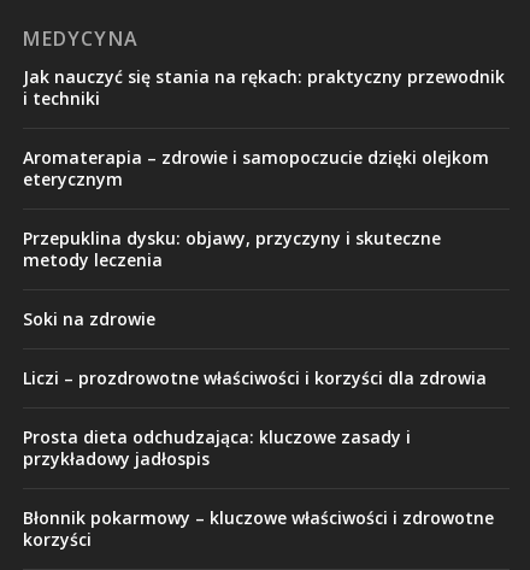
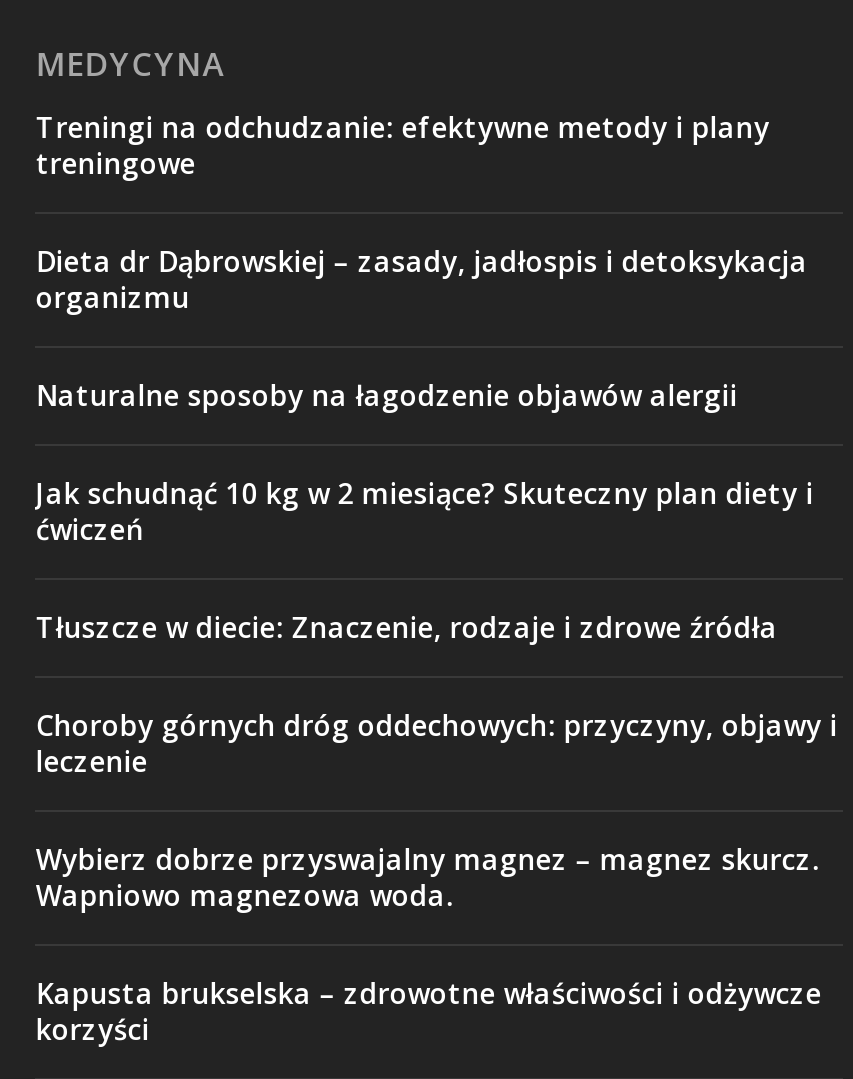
- Jak nauczyć się stania na rękach: praktyczny przewodnik
- i techniki
- Aromaterapia – zdrowie i samopoczucie dzięki olejkom
- eterycznym
- Przepuklina dysku: objawy, przyczyny i skuteczne
- metody leczenia
- Soki na zdrowie
- Liczi – prozdrowotne właściwości i korzyści dla zdrowia
- Prosta dieta odchudzająca: kluczowe zasady i
- przykładowy jadłospis
- Błonnik pokarmowy – kluczowe właściwości i zdrowotne
+ Treningi na odchudzanie: efektywne metody i plany
+ treningowe
+ Dieta dr Dąbrowskiej – zasady, jadłospis i detoksykacja
+ organizmu
+ Naturalne sposoby na łagodzenie objawów alergii
+ Jak schudnąć 10 kg w 2 miesiące? Skuteczny plan diety i
+ ćwiczeń
+ Tłuszcze w diecie: Znaczenie, rodzaje i zdrowe źródła
+ Choroby górnych dróg oddechowych: przyczyny, objawy i
+ leczenie
+ Wybierz dobrze przyswajalny magnez – magnez skurcz.
+ Wapniowo magnezowa woda.
+ Kapusta brukselska – zdrowotne właściwości i odżywcze
